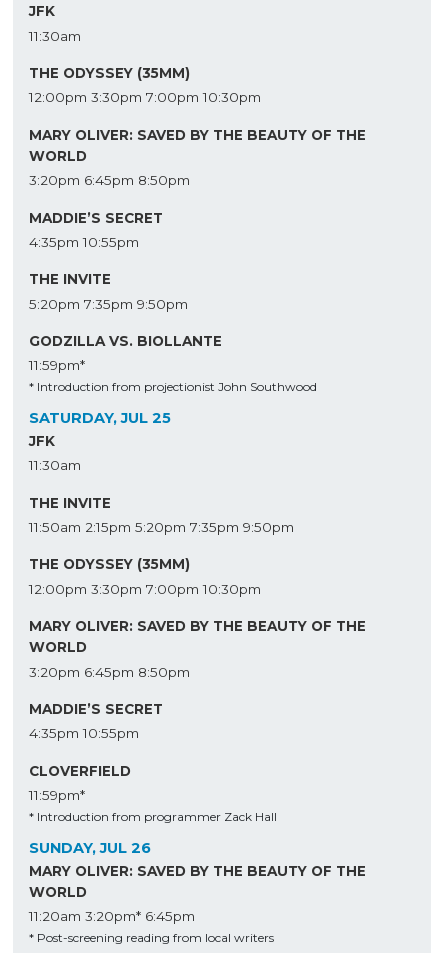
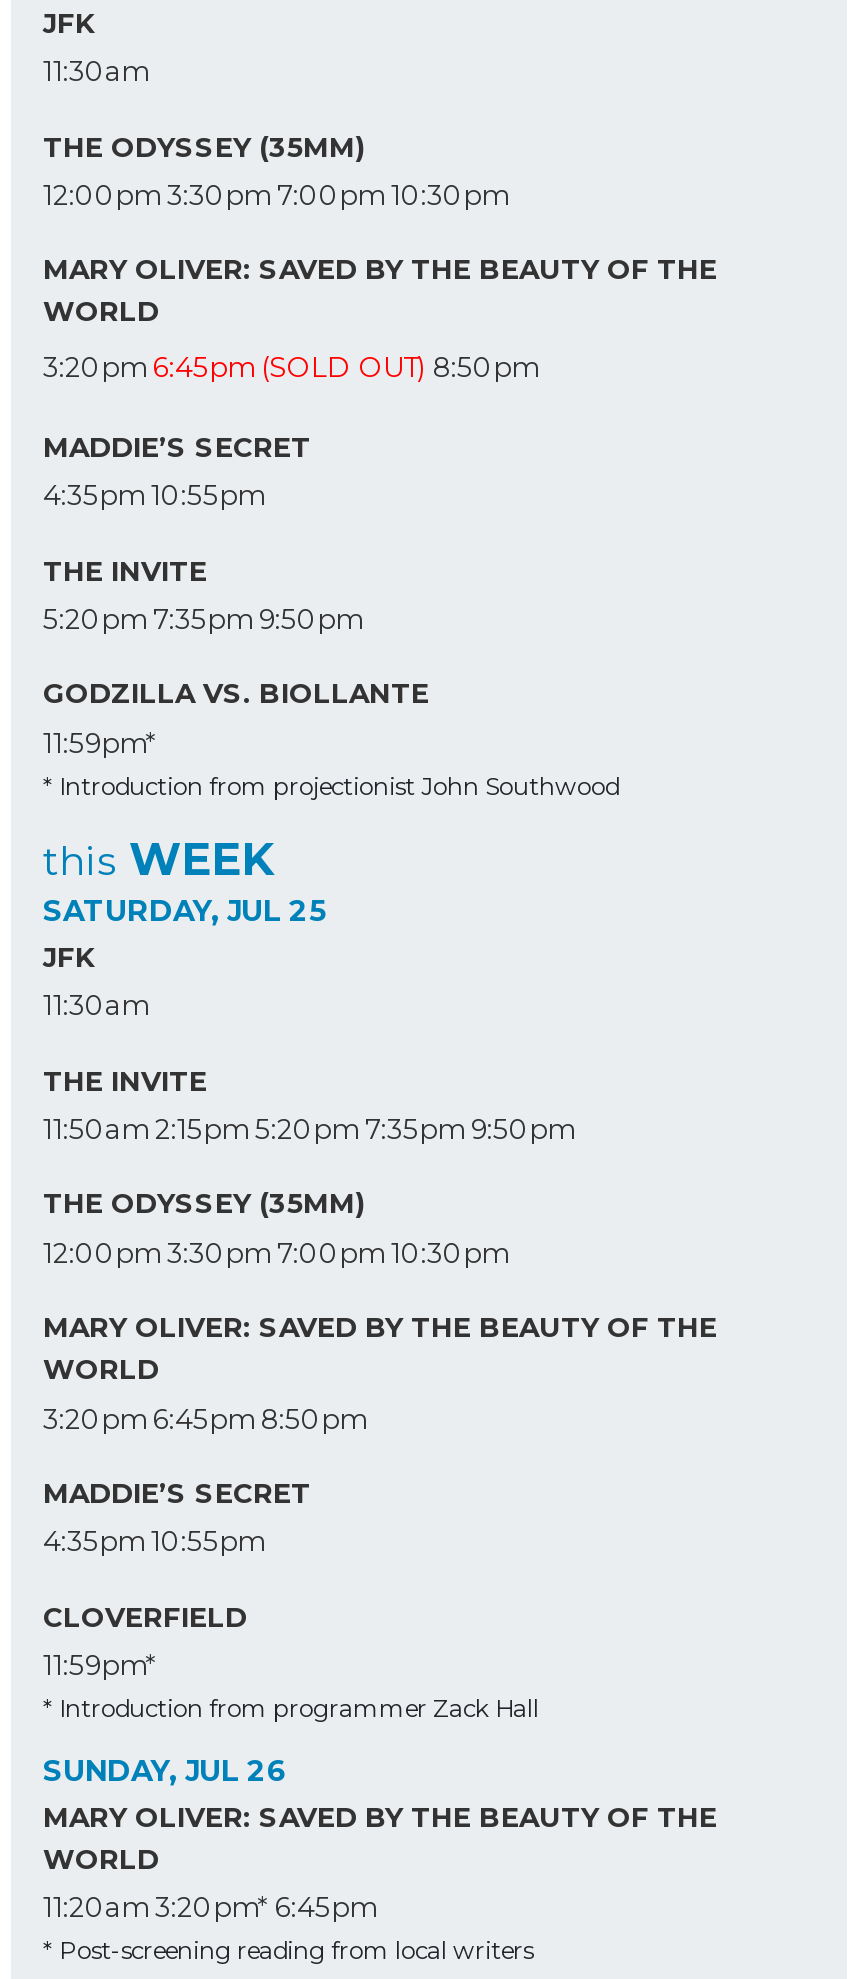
- 3:20pm 6:45pm 8:50pm
+ 3:20pm 6:45pm (SOLD OUT) 8:50pm

+ this WEEK
